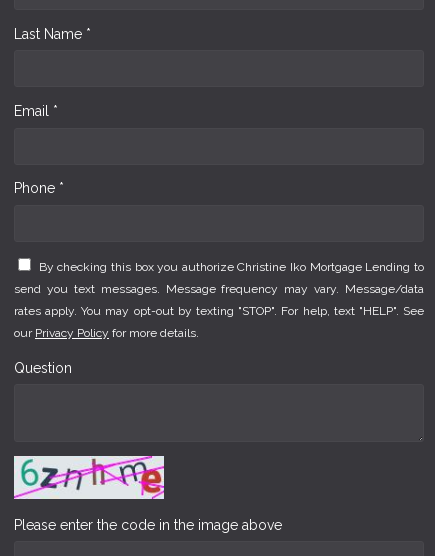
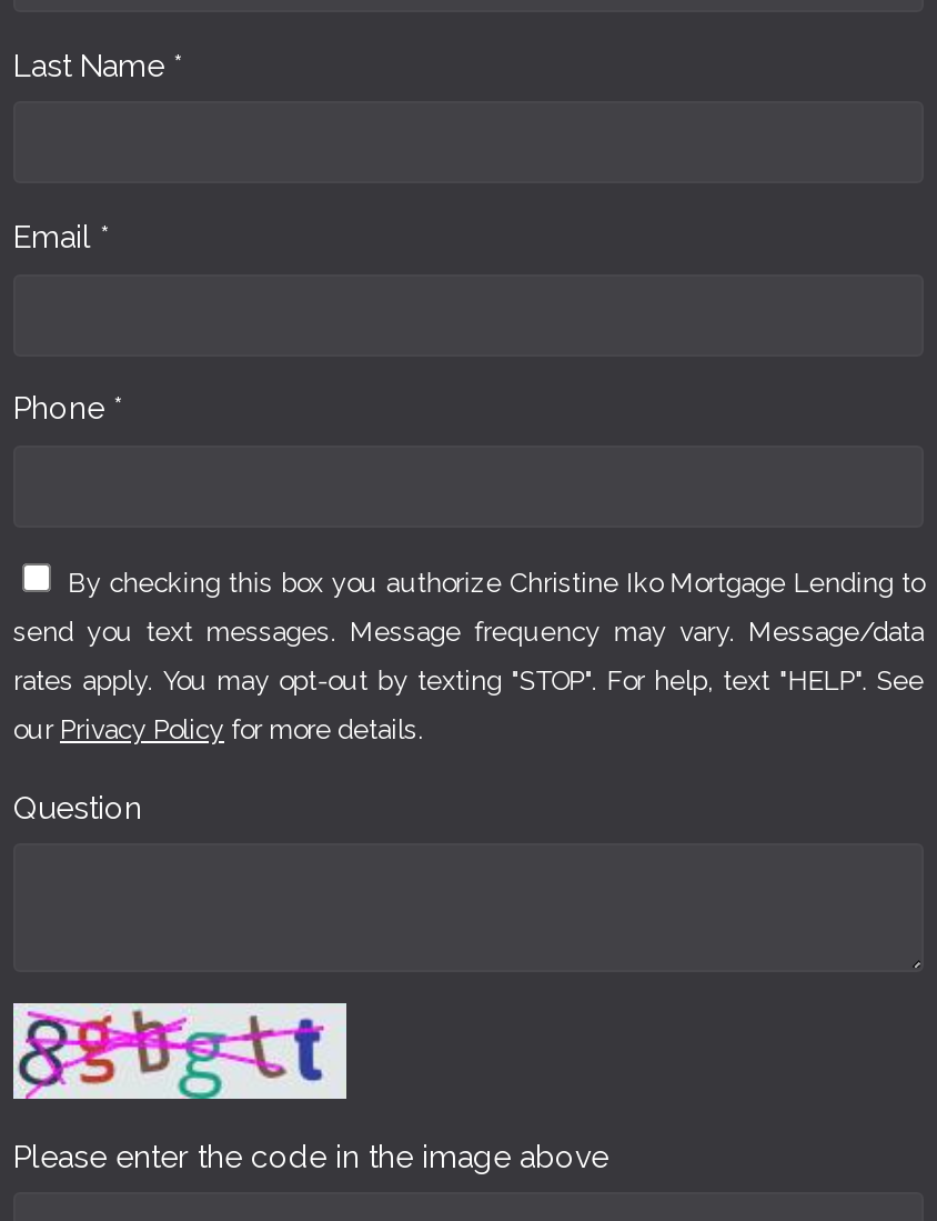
- [image]
+ [image]
